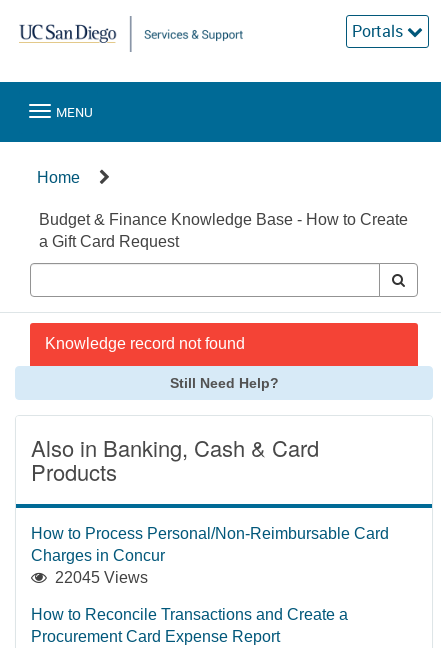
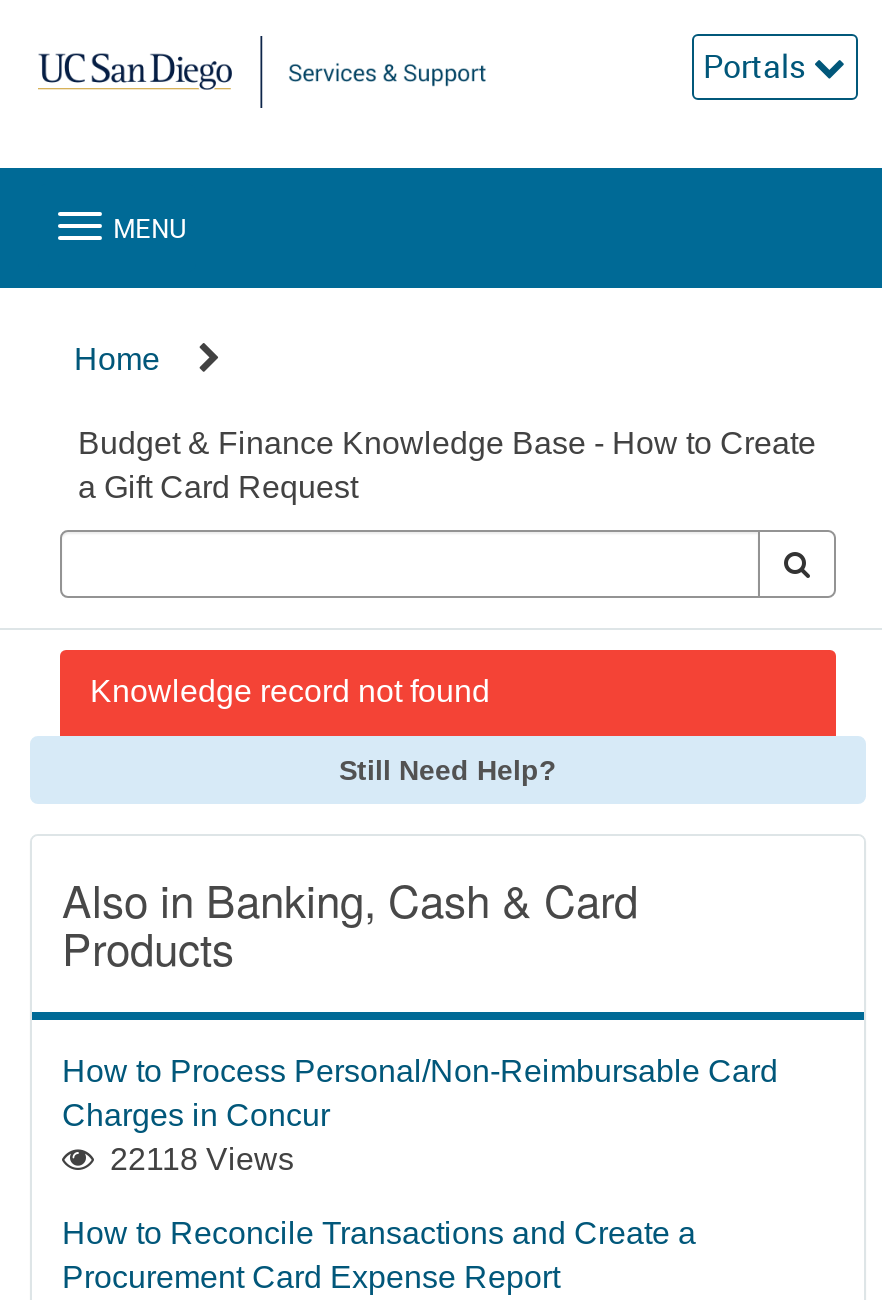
- 22045 Views
+ 22118 Views
